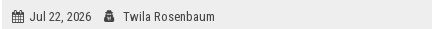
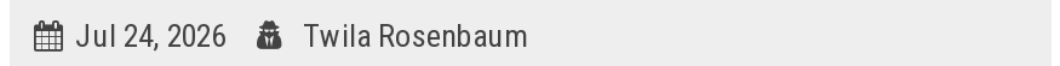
- Jul 22, 2026 Twila Rosenbaum
+ Jul 24, 2026 Twila Rosenbaum
